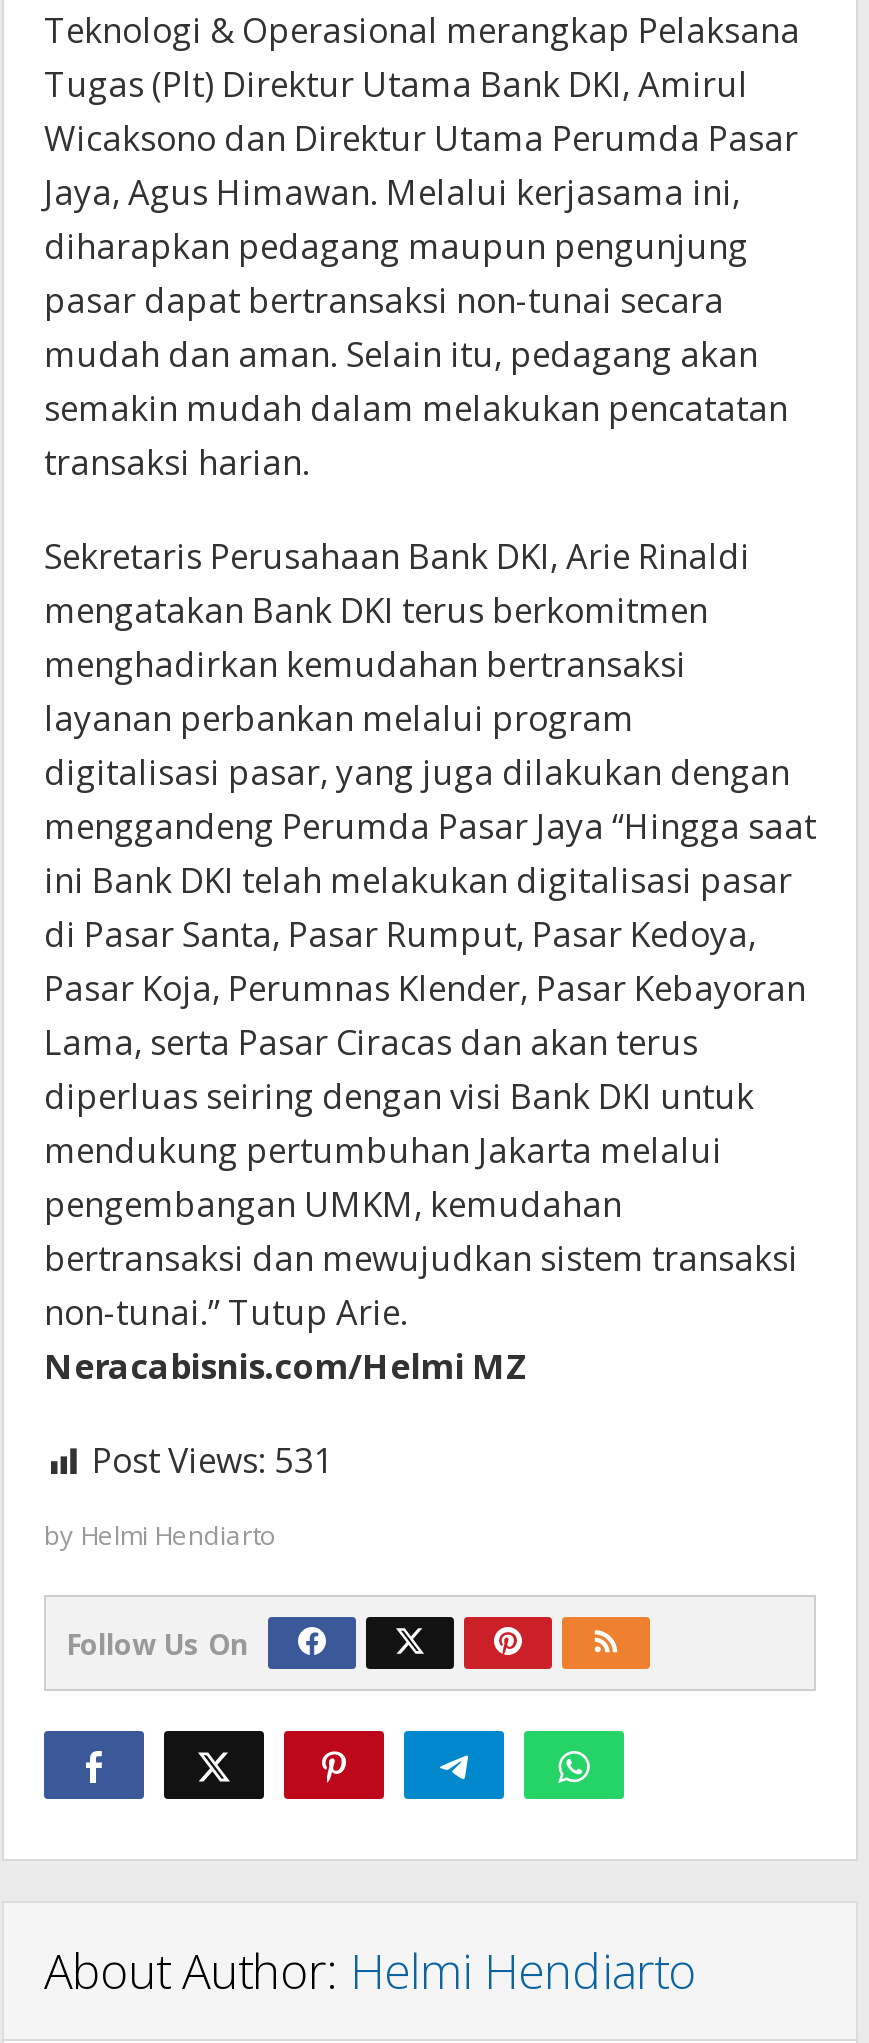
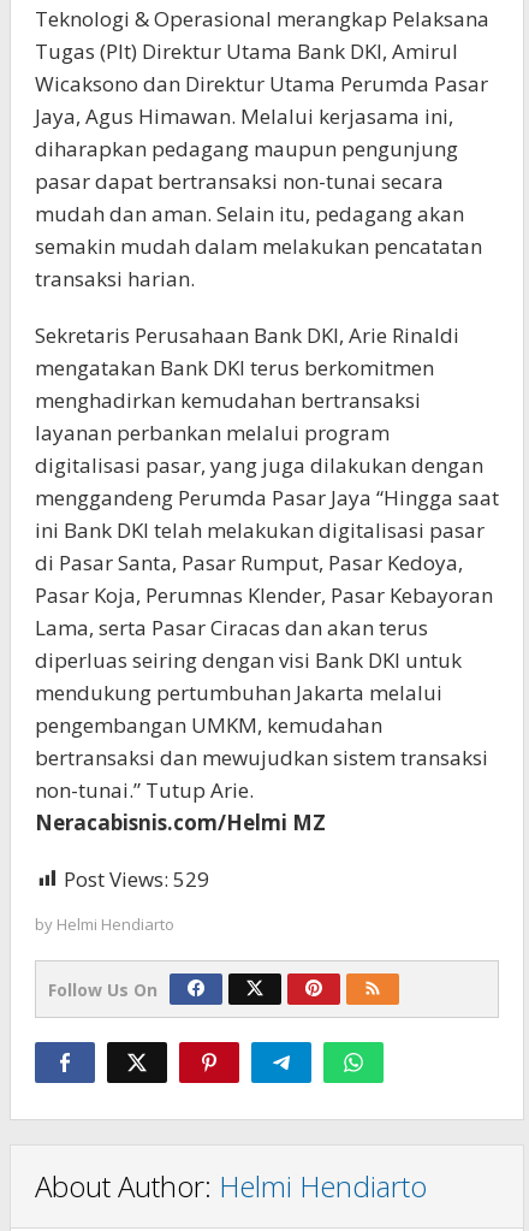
- Post Views: 531
+ Post Views: 529
